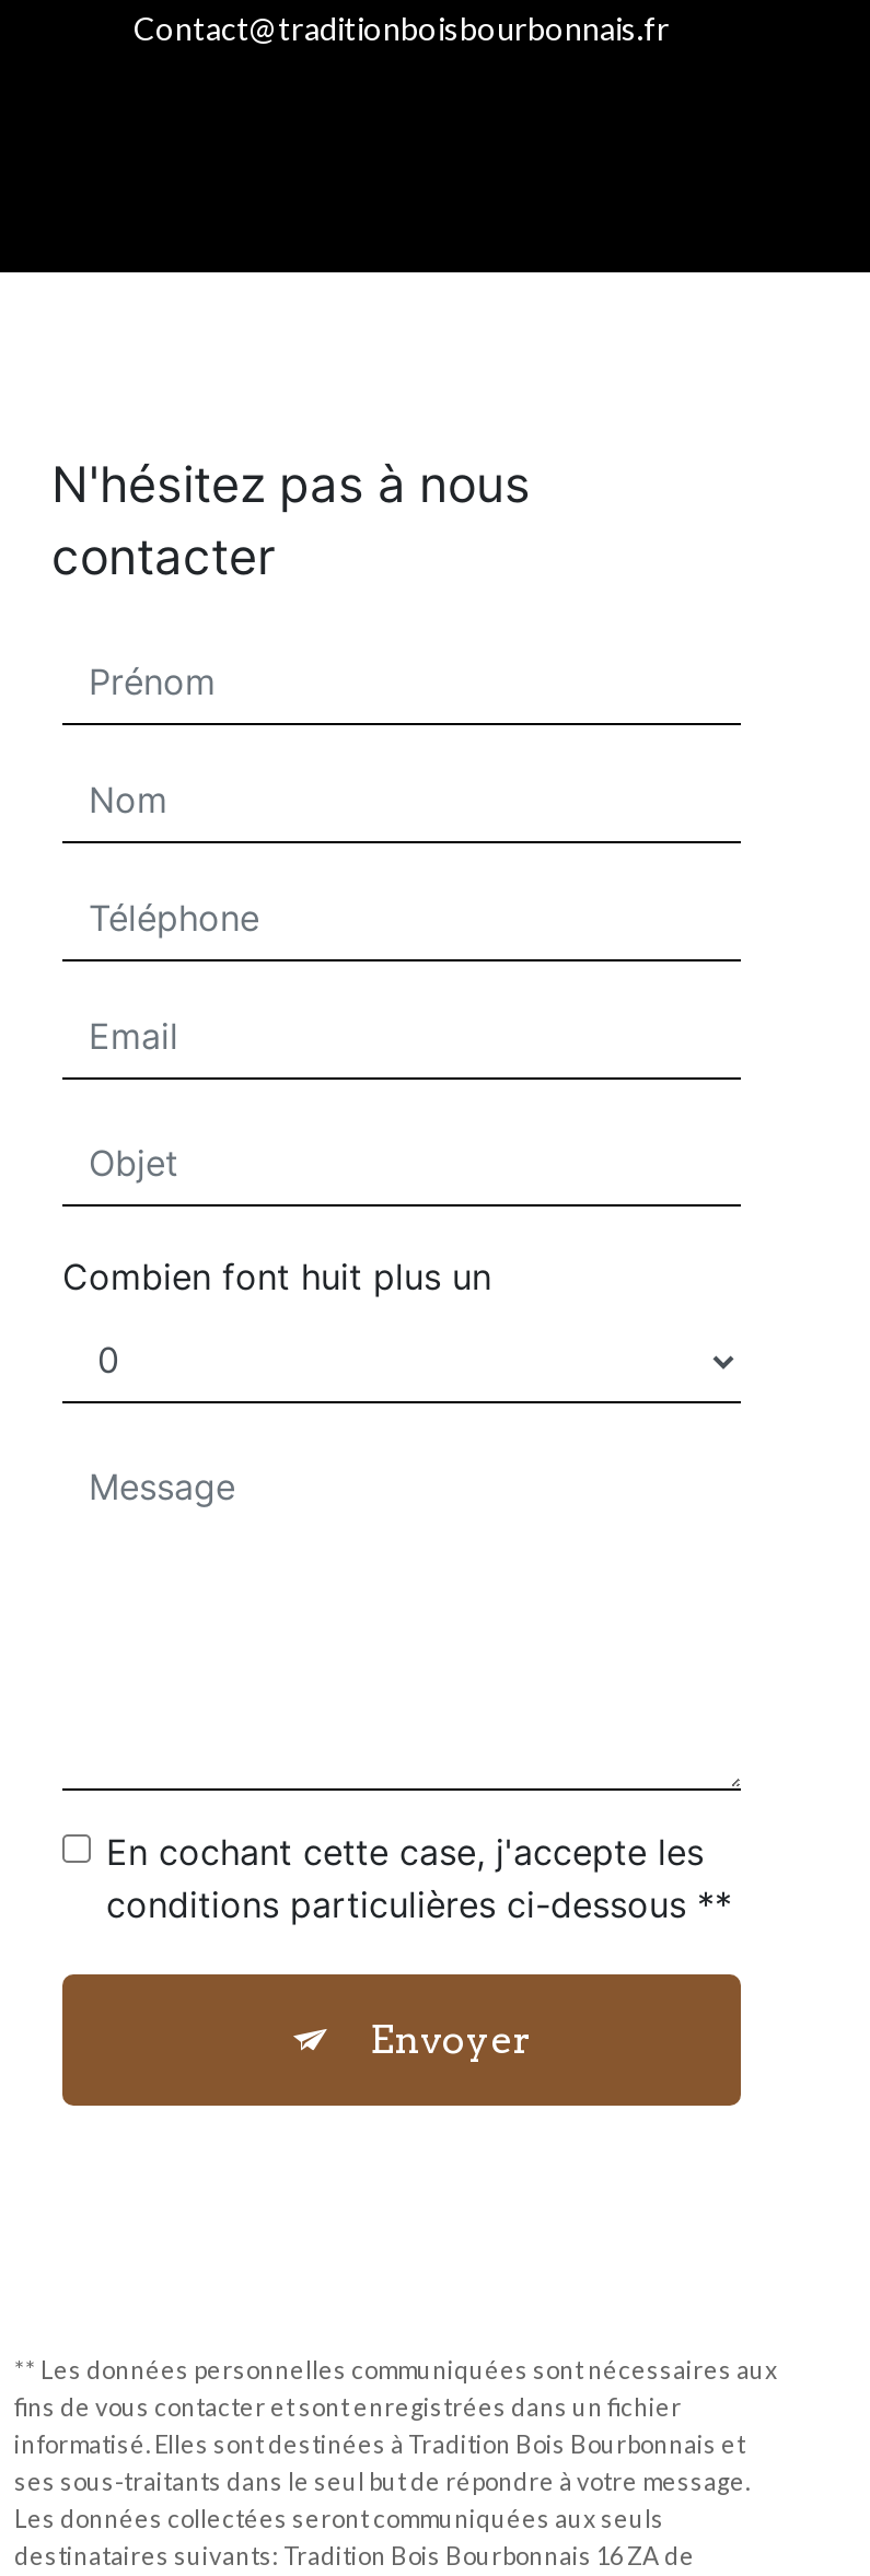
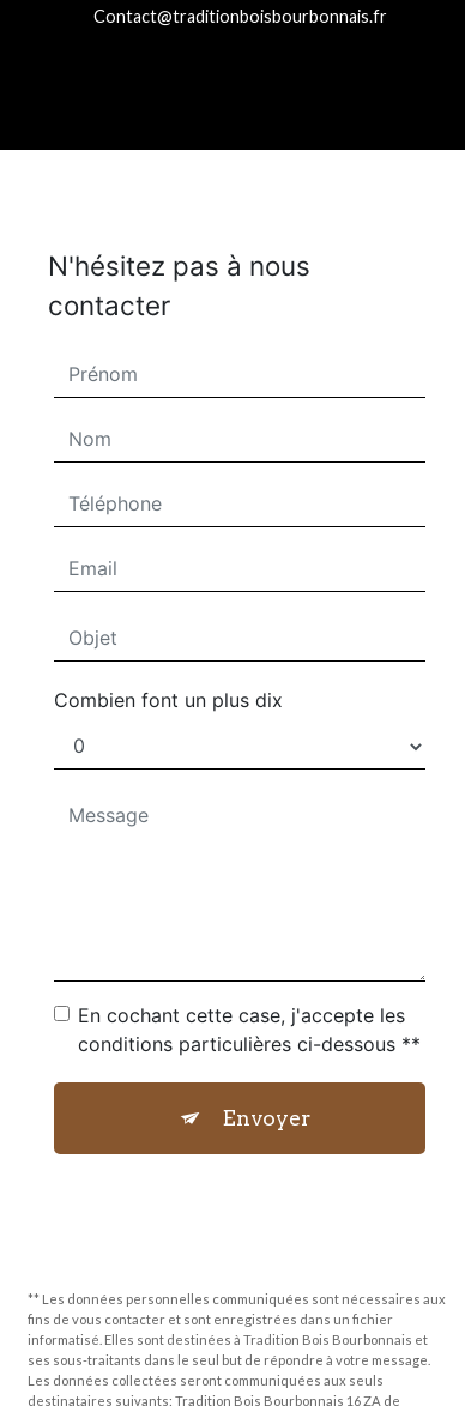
- Combien font huit plus un
+ Combien font un plus dix
